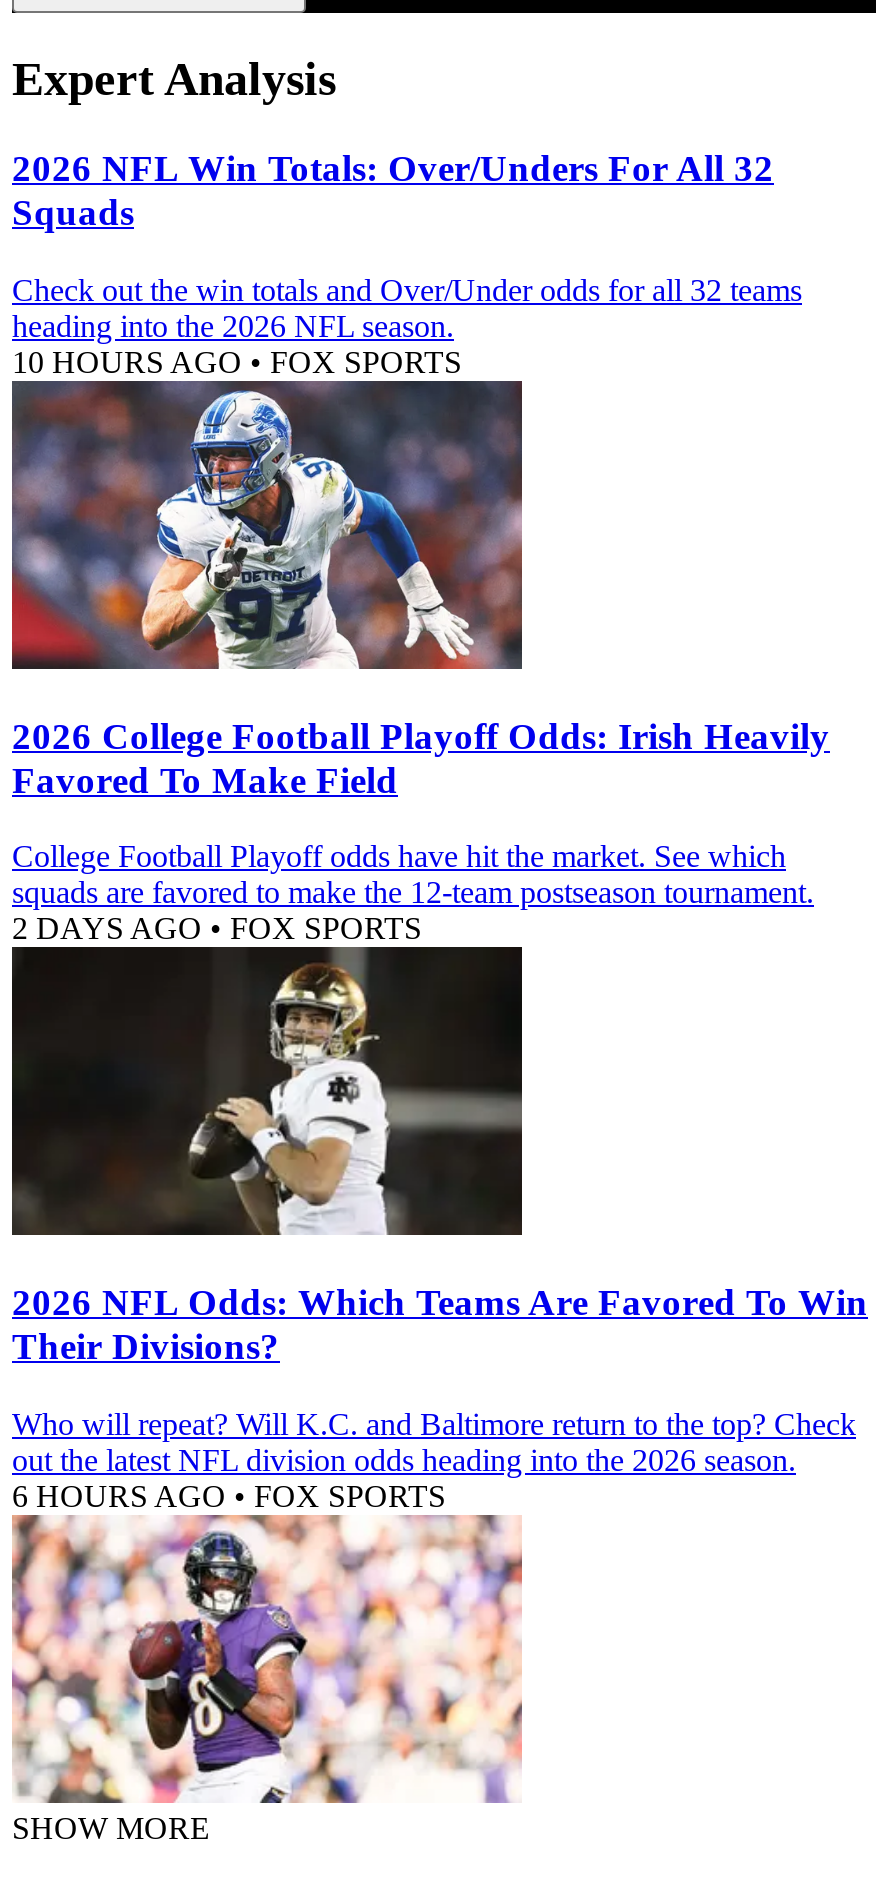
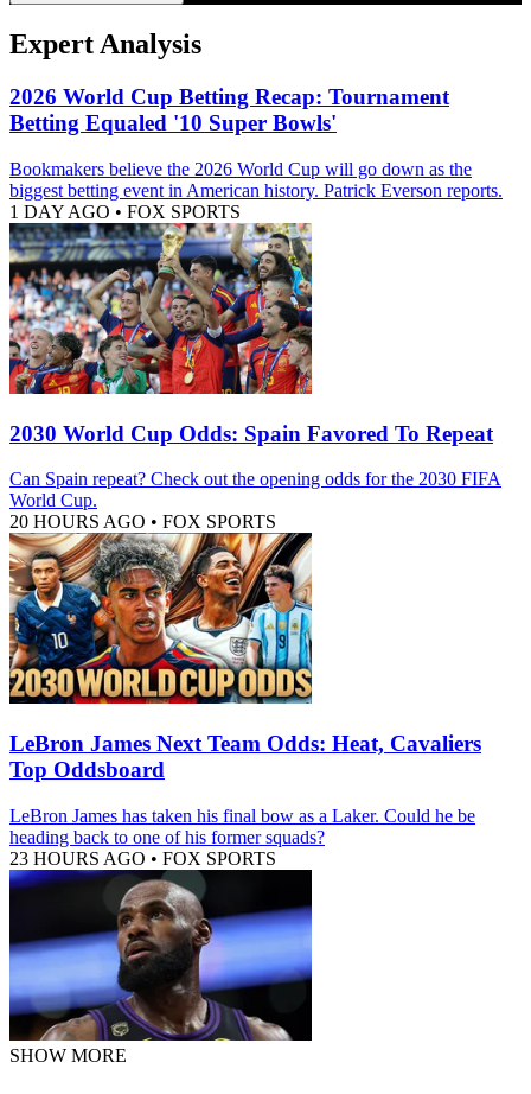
- 2026 NFL Win Totals: Over/Unders For All 32
- Squads
+ 2026 World Cup Betting Recap: Tournament
+ Betting Equaled '10 Super Bowls'

- Check out the win totals and Over/Under odds for all 32 teams
- heading into the 2026 NFL season.
- 10 HOURS AGO • FOX SPORTS
+ Bookmakers believe the 2026 World Cup will go down as the
+ biggest betting event in American history. Patrick Everson reports.
+ 1 DAY AGO • FOX SPORTS

- [image]
- 2026 College Football Playoff Odds: Irish Heavily
- Favored To Make Field
+ [image]
+ 2030 World Cup Odds: Spain Favored To Repeat

- College Football Playoff odds have hit the market. See which
- squads are favored to make the 12-team postseason tournament.
- 2 DAYS AGO • FOX SPORTS
+ Can Spain repeat? Check out the opening odds for the 2030 FIFA
+ World Cup.
+ 20 HOURS AGO • FOX SPORTS

- [image]
- 2026 NFL Odds: Which Teams Are Favored To Win
- Their Divisions?
+ [image]
+ LeBron James Next Team Odds: Heat, Cavaliers
+ Top Oddsboard

- Who will repeat? Will K.C. and Baltimore return to the top? Check
- out the latest NFL division odds heading into the 2026 season.
- 6 HOURS AGO • FOX SPORTS
+ LeBron James has taken his final bow as a Laker. Could he be
+ heading back to one of his former squads?
+ 23 HOURS AGO • FOX SPORTS

- [image]
+ [image]
